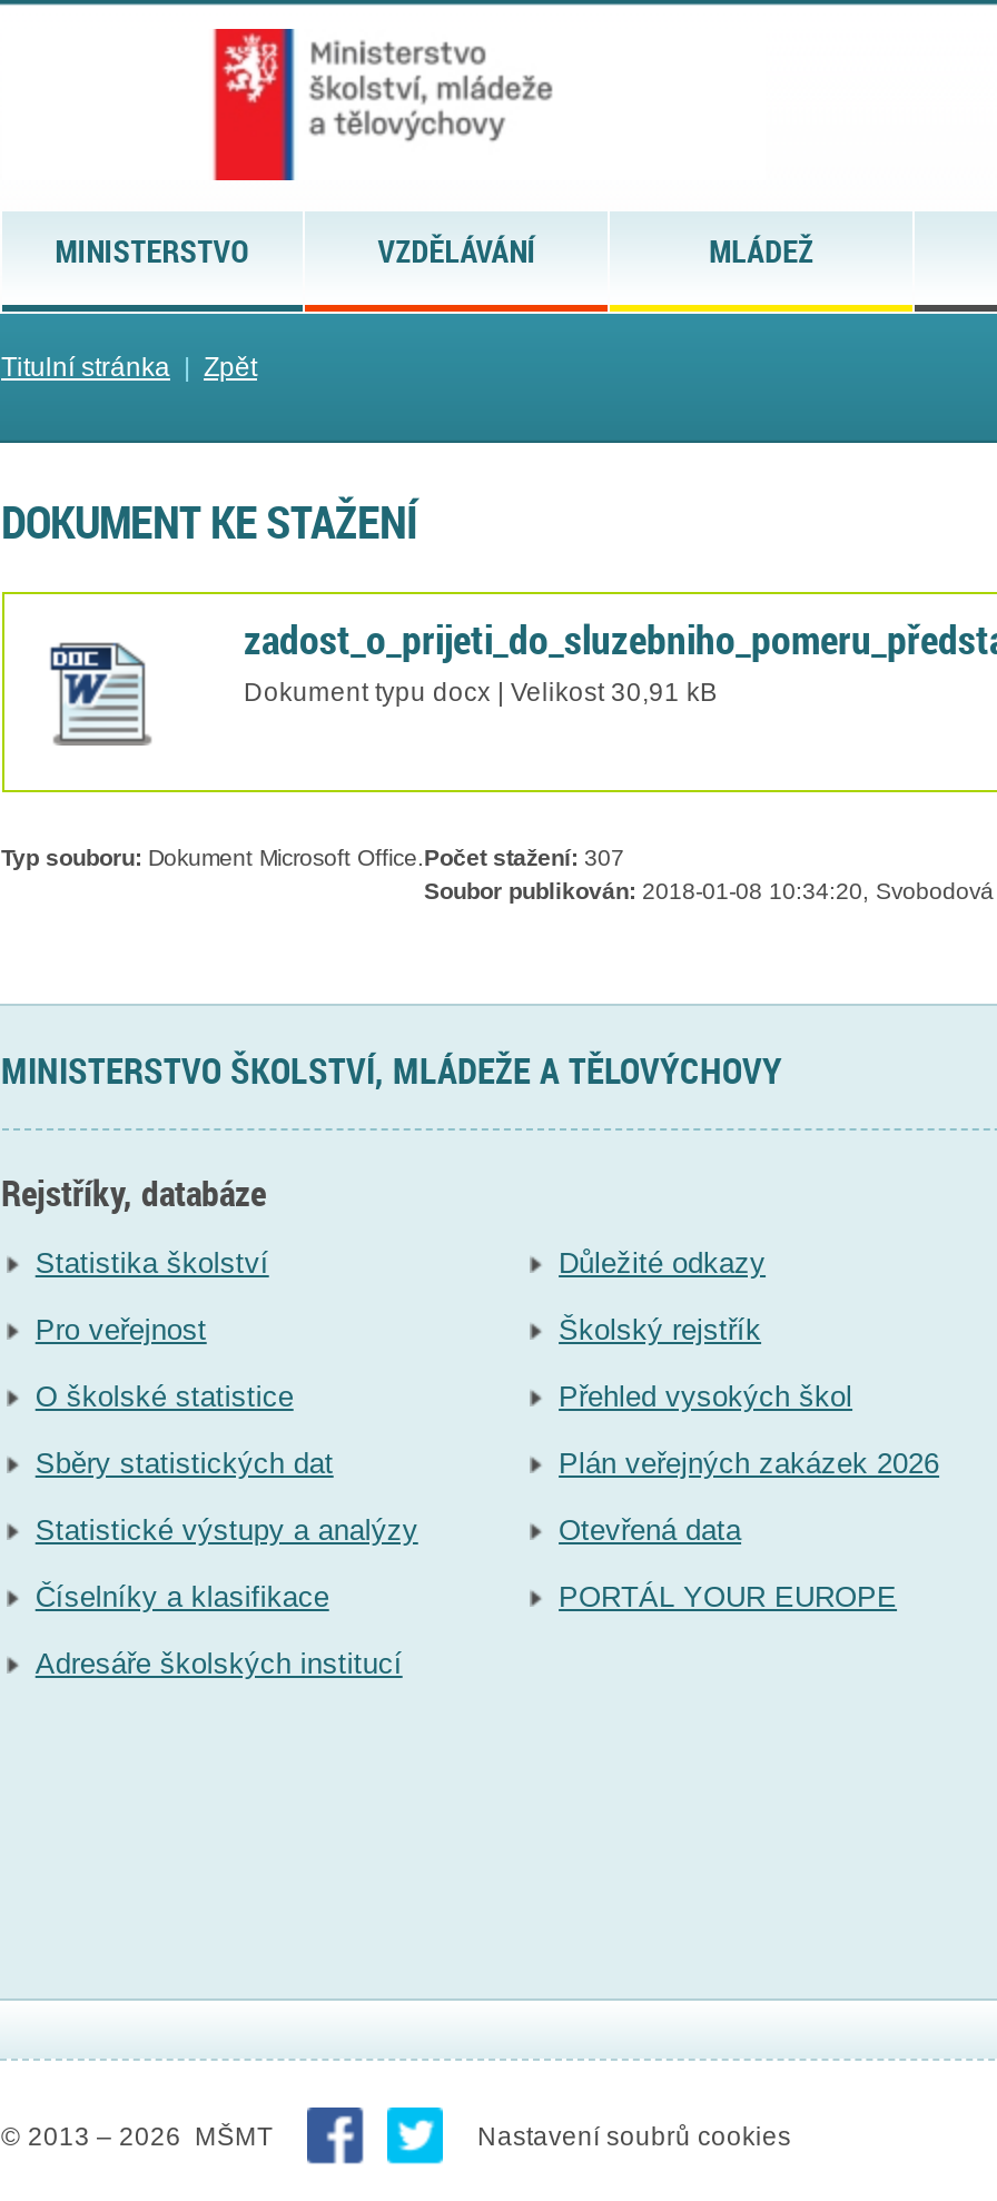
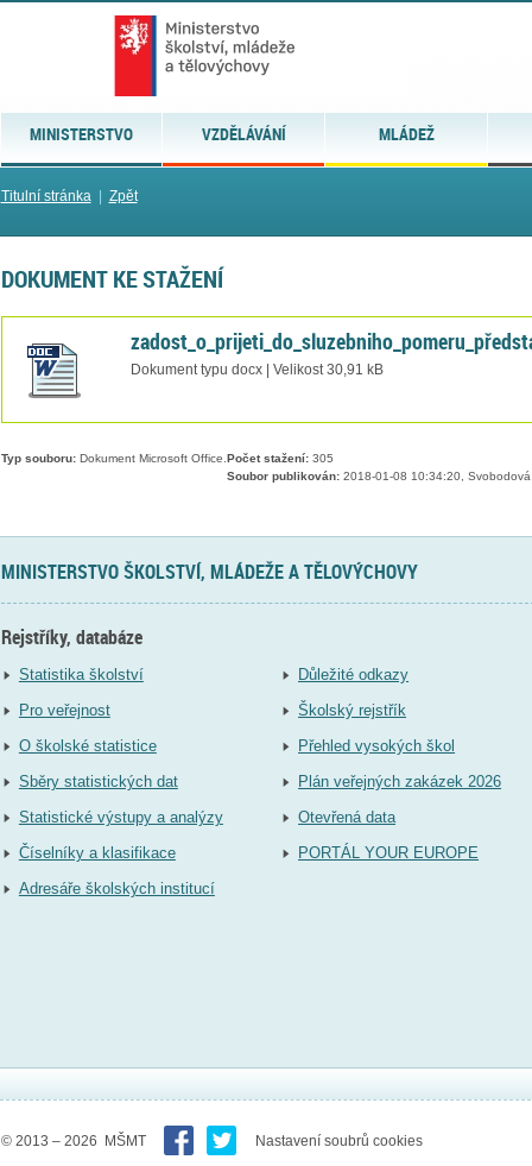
- Typ souboru: Dokument Microsoft Office.Počet stažení: 307
+ Typ souboru: Dokument Microsoft Office.Počet stažení: 305
